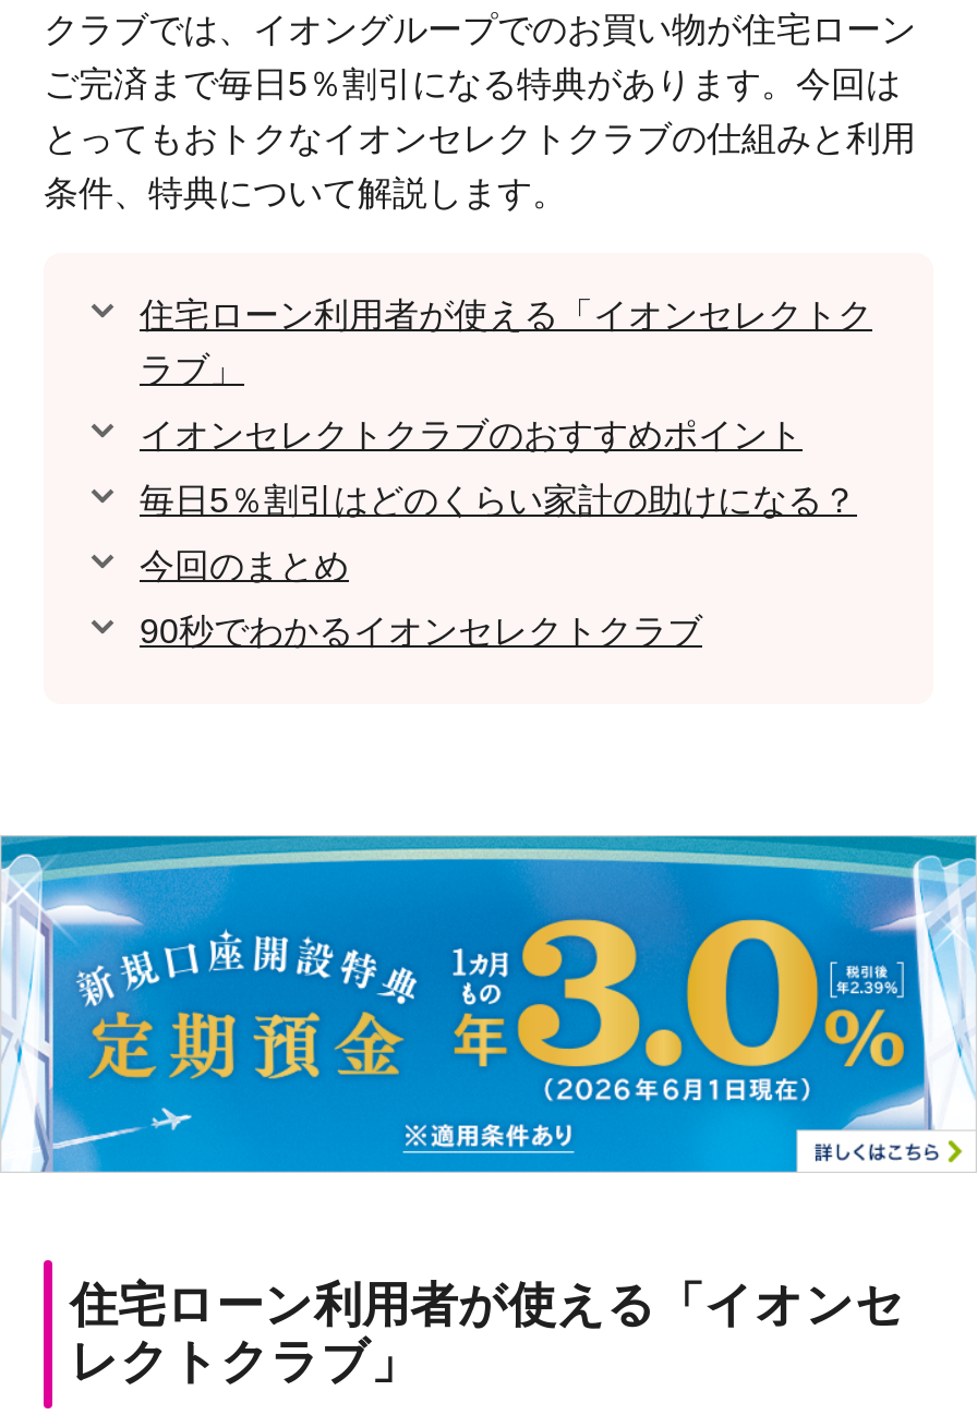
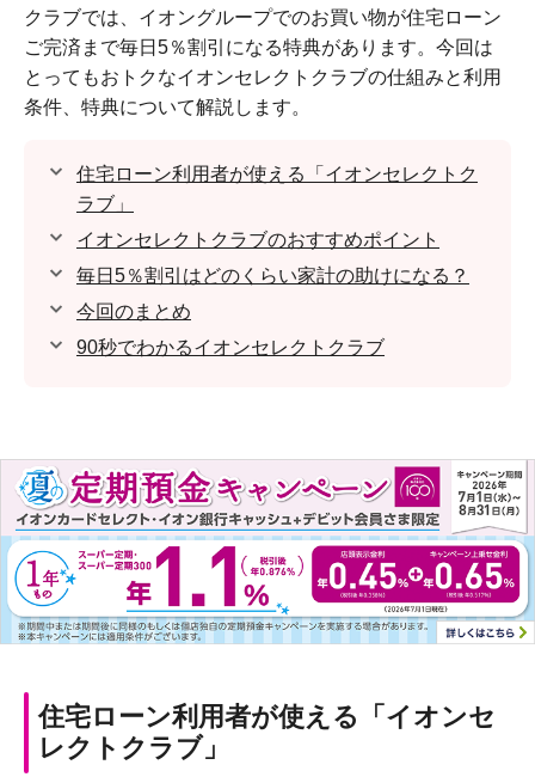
- [image]
+ [image]
